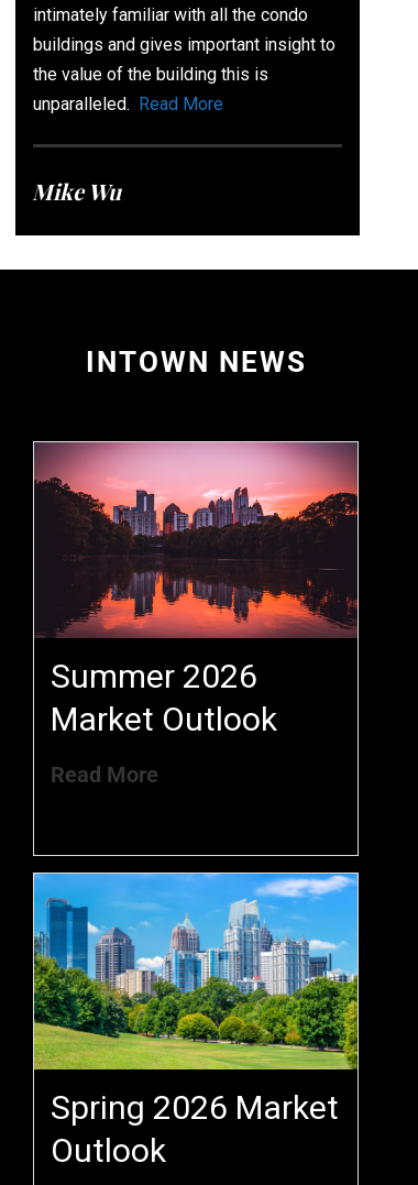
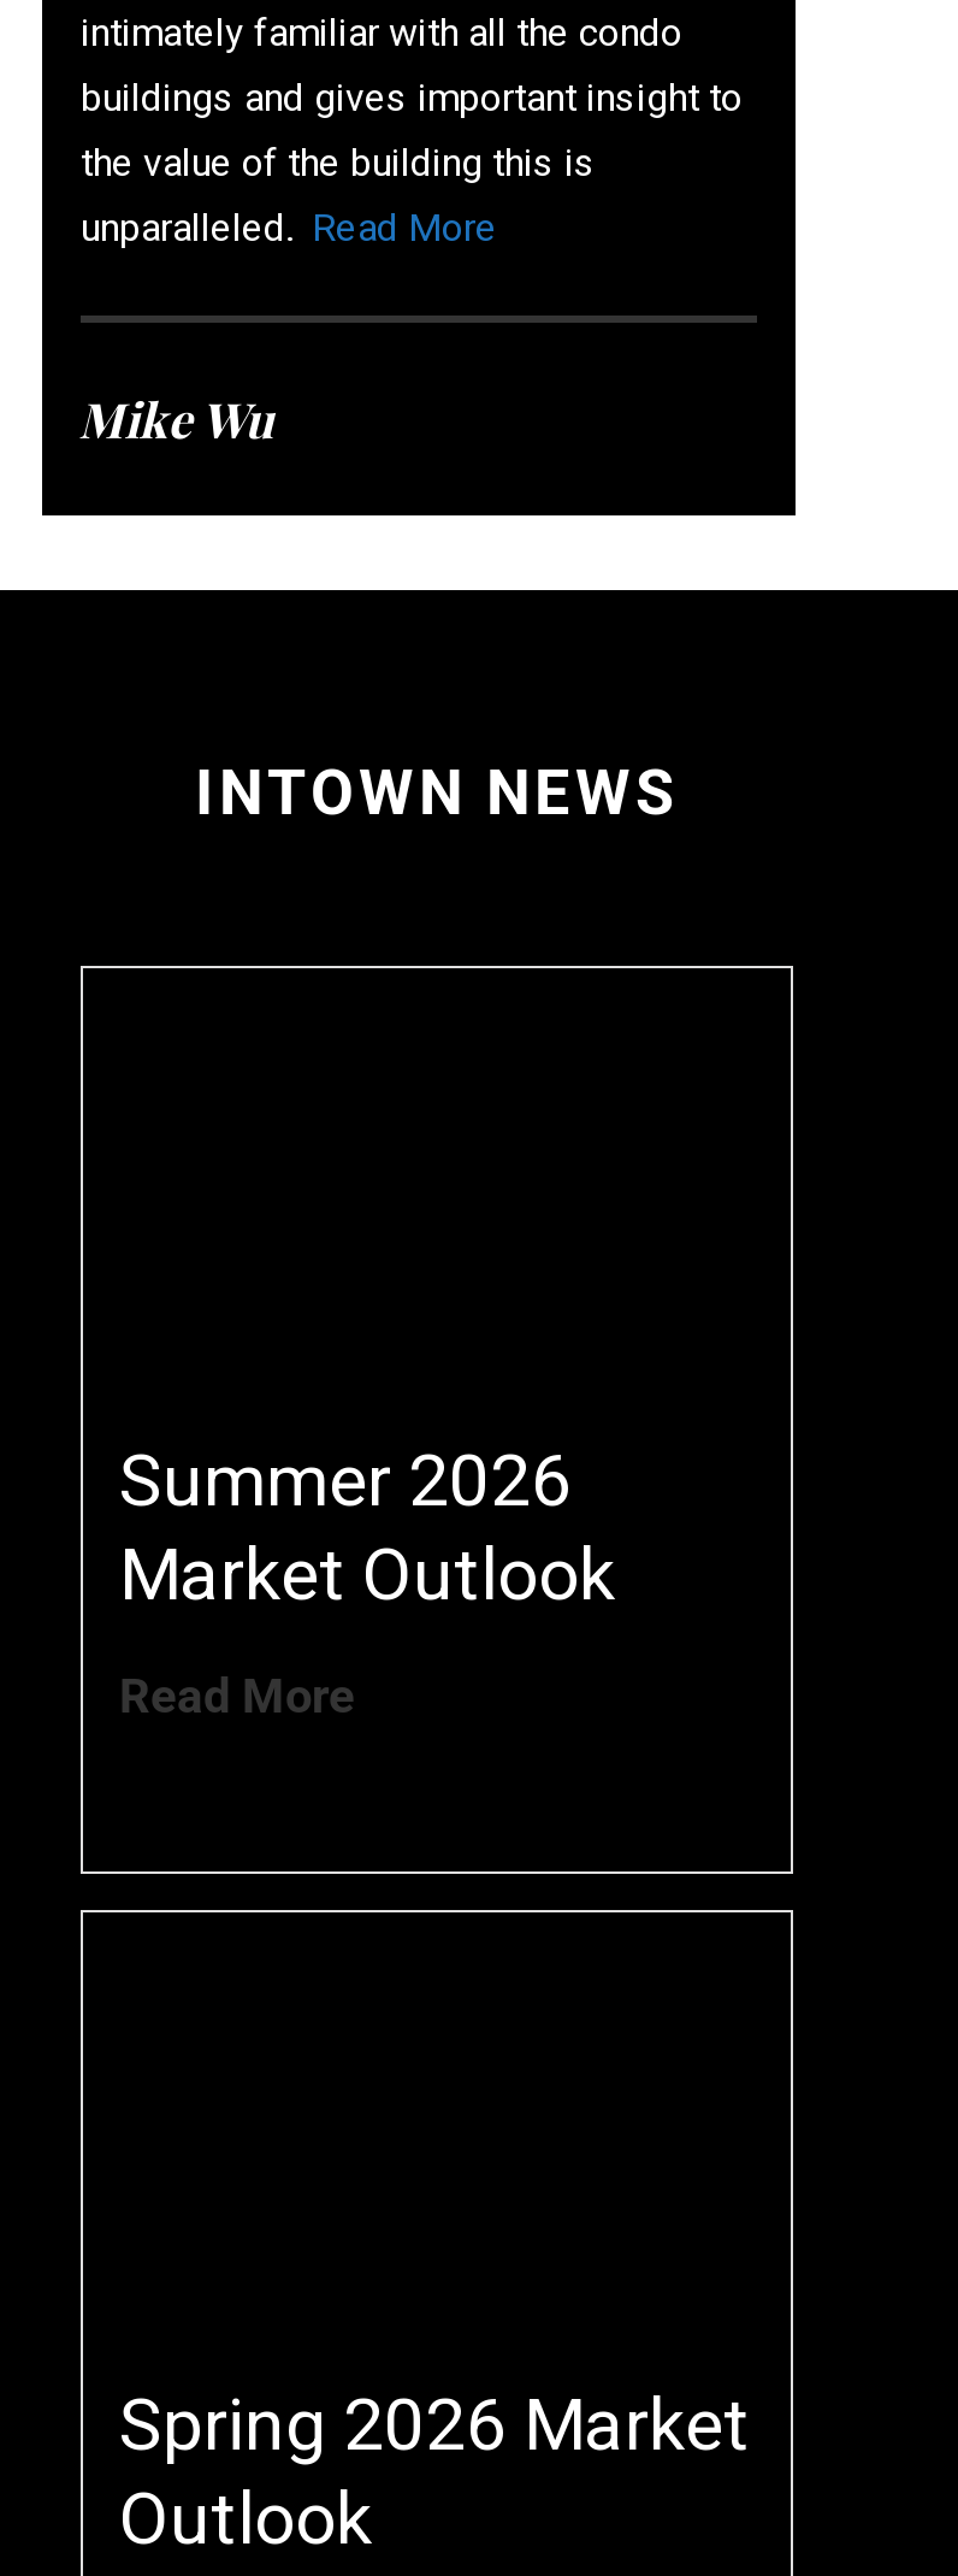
- [image]

- [image]
